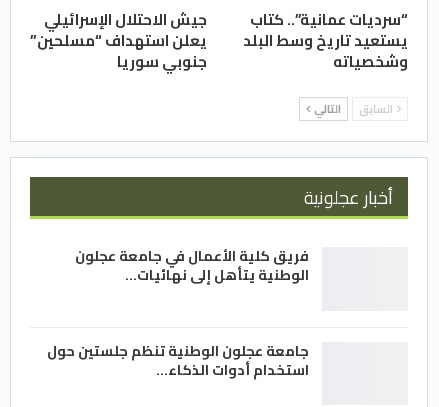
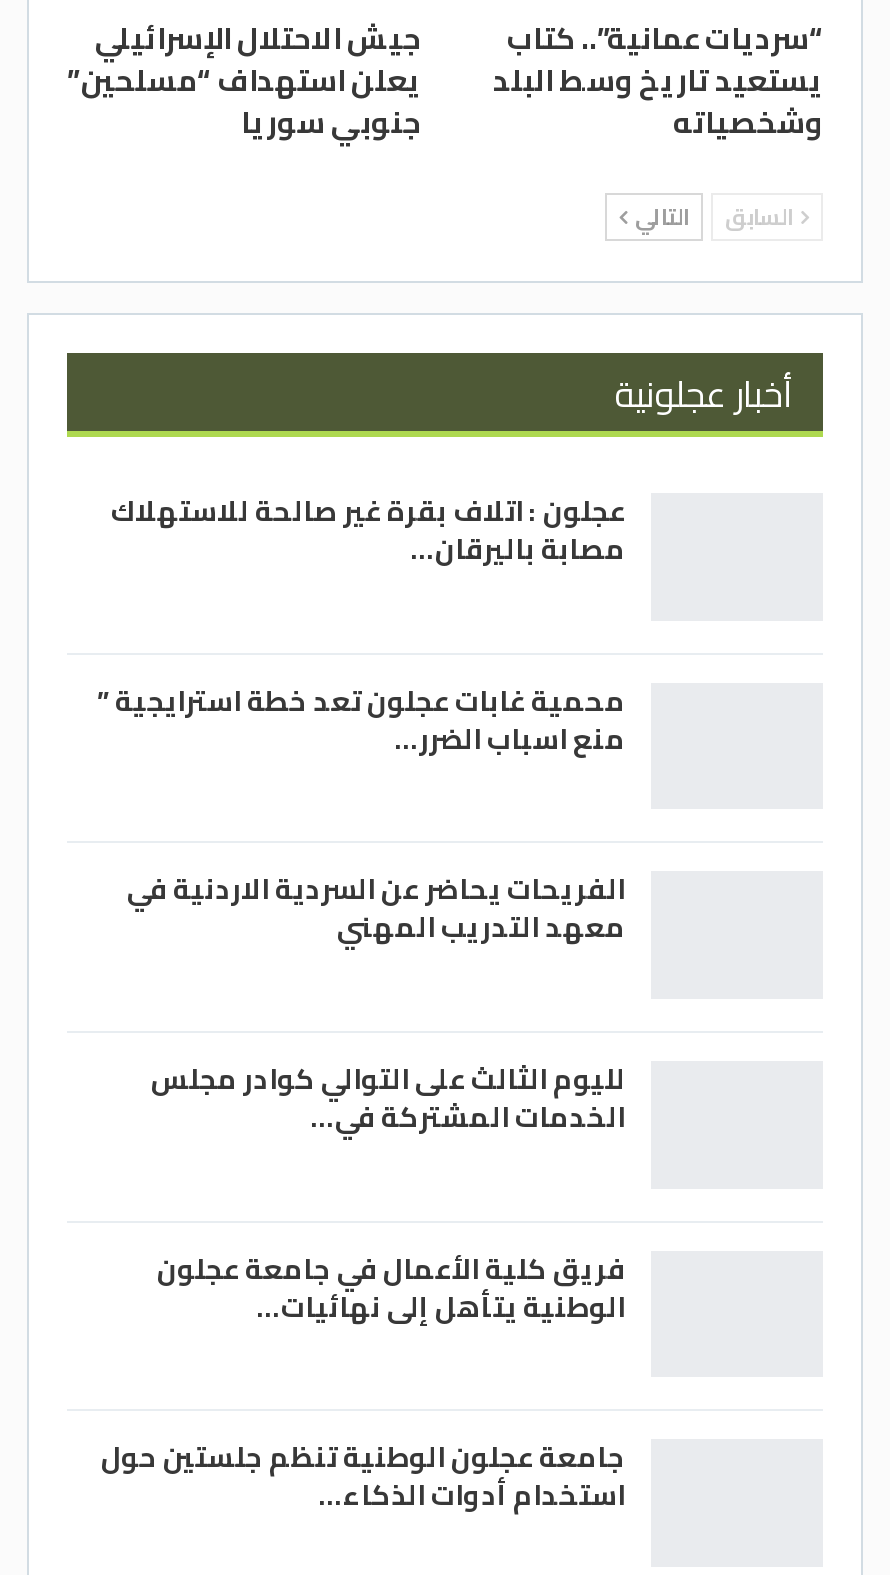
+ عجلون : اتلاف بقرة غير صالحة للاستهلاك
+ مصابة باليرقان…
+ محمية غابات عجلون تعد خطة استرايجية ”
+ منع اسباب الضرر…
+ الفريحات يحاضر عن السردية الاردنية في
+ معهد التدريب المهني
+ لليوم الثالث على التوالي كوادر مجلس
+ الخدمات المشتركة في…
